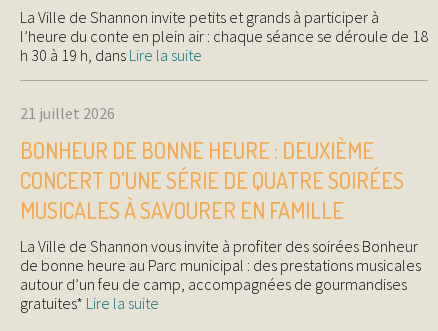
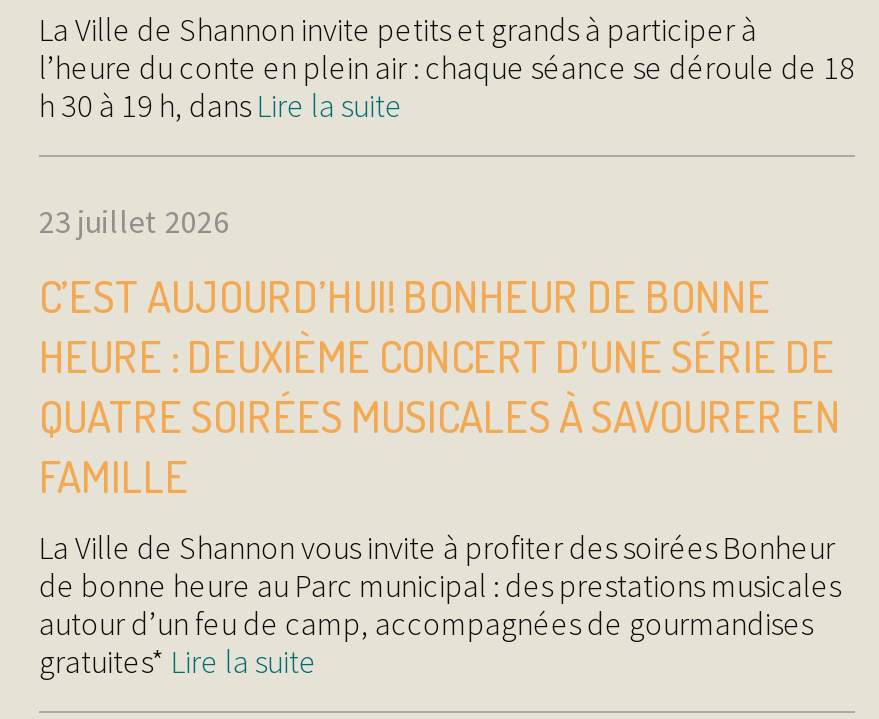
- 21 juillet 2026
+ 23 juillet 2026

- BONHEUR DE BONNE HEURE : DEUXIÈME
- CONCERT D’UNE SÉRIE DE QUATRE SOIRÉES
- MUSICALES À SAVOURER EN FAMILLE
+ C’EST AUJOURD’HUI! BONHEUR DE BONNE
+ HEURE : DEUXIÈME CONCERT D’UNE SÉRIE DE
+ QUATRE SOIRÉES MUSICALES À SAVOURER EN
+ FAMILLE
